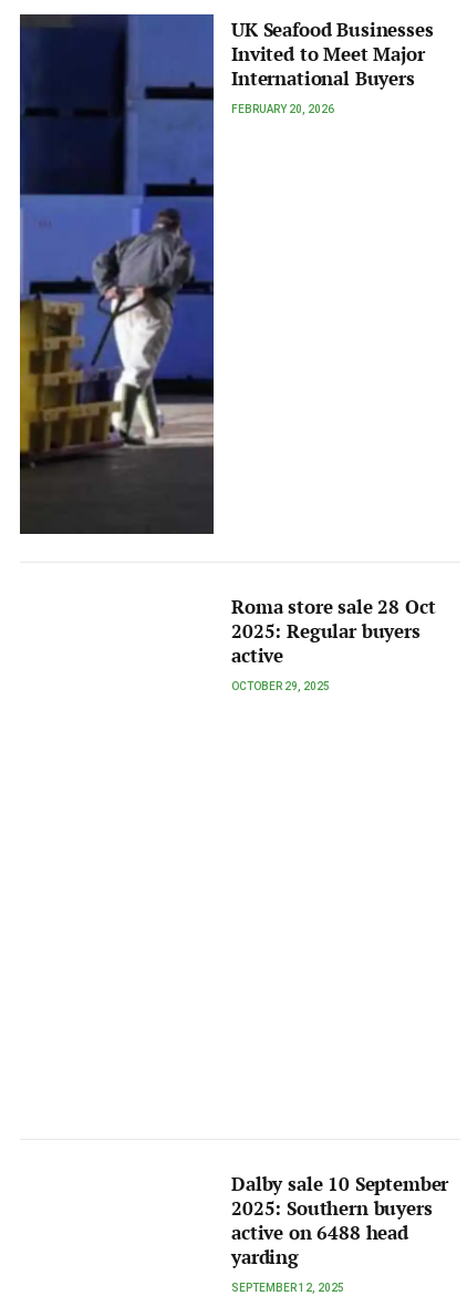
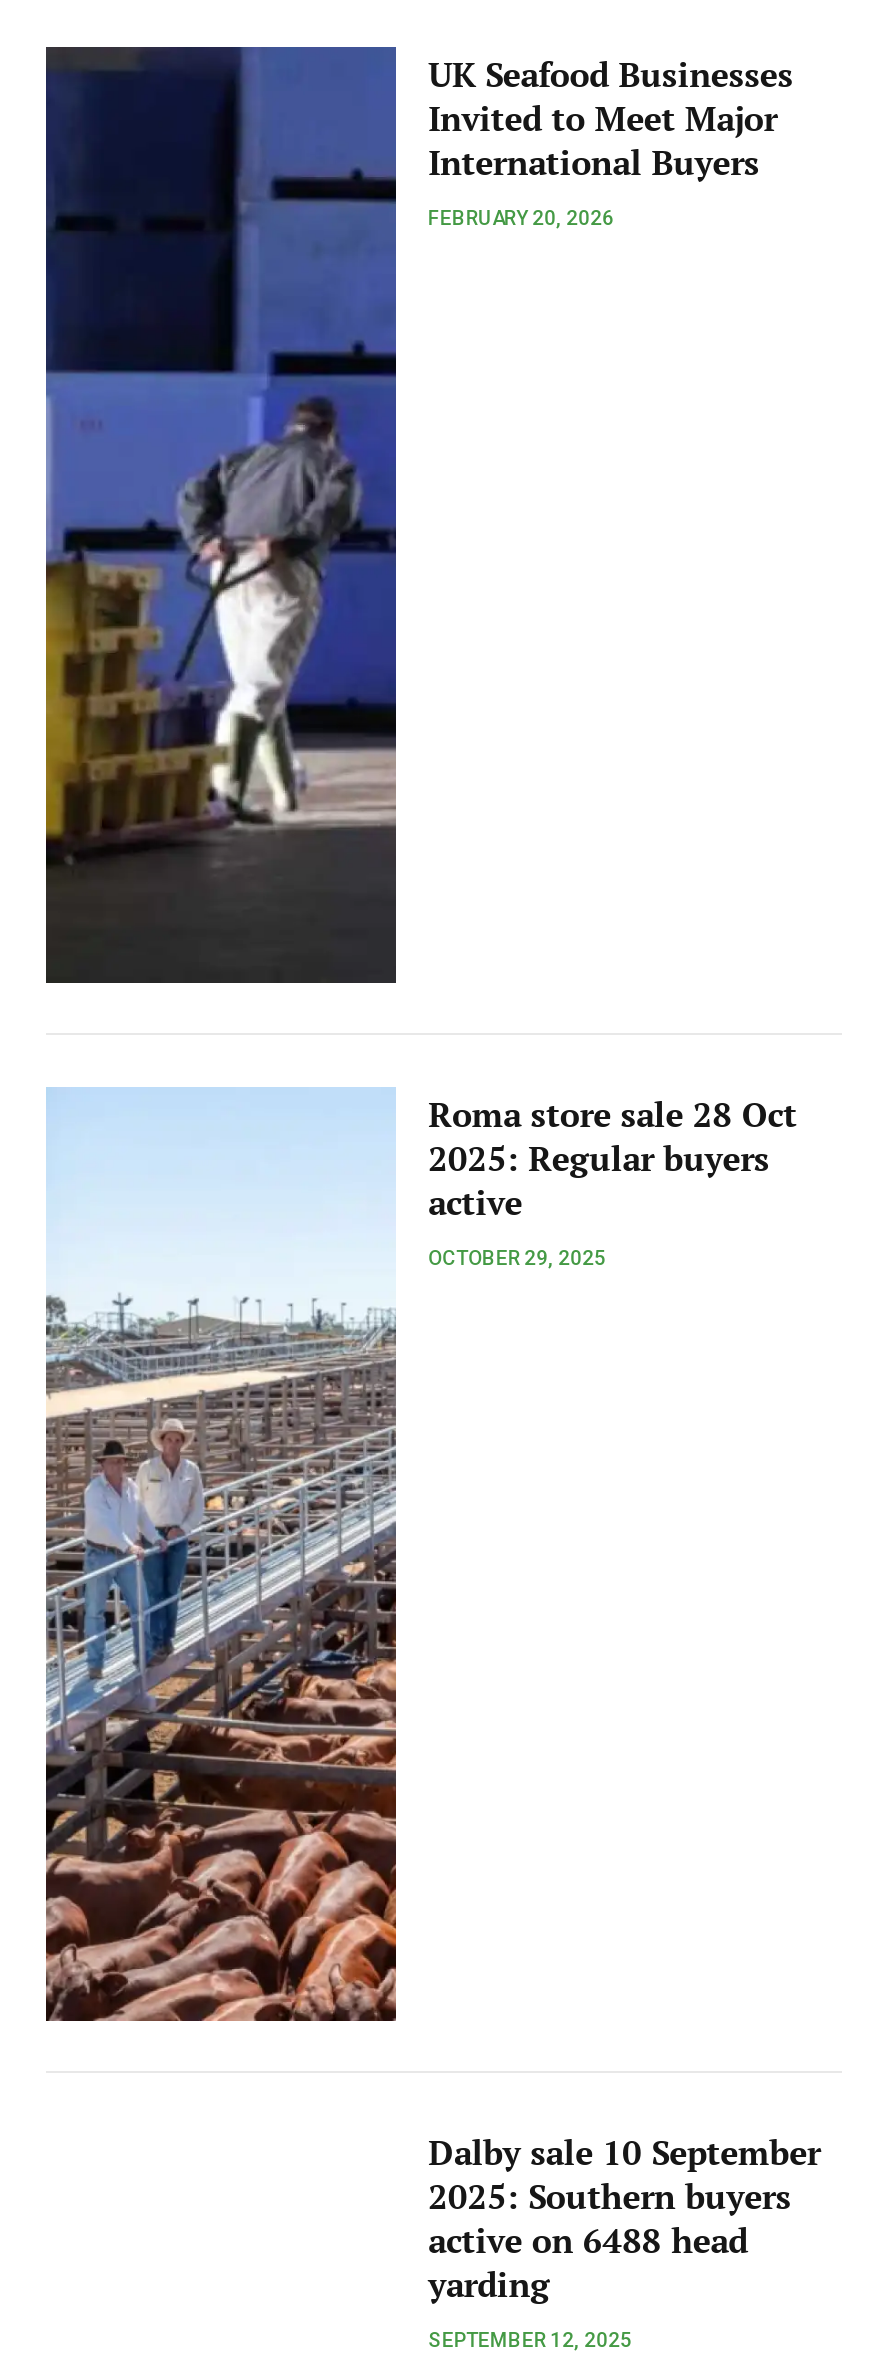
+ [image]
